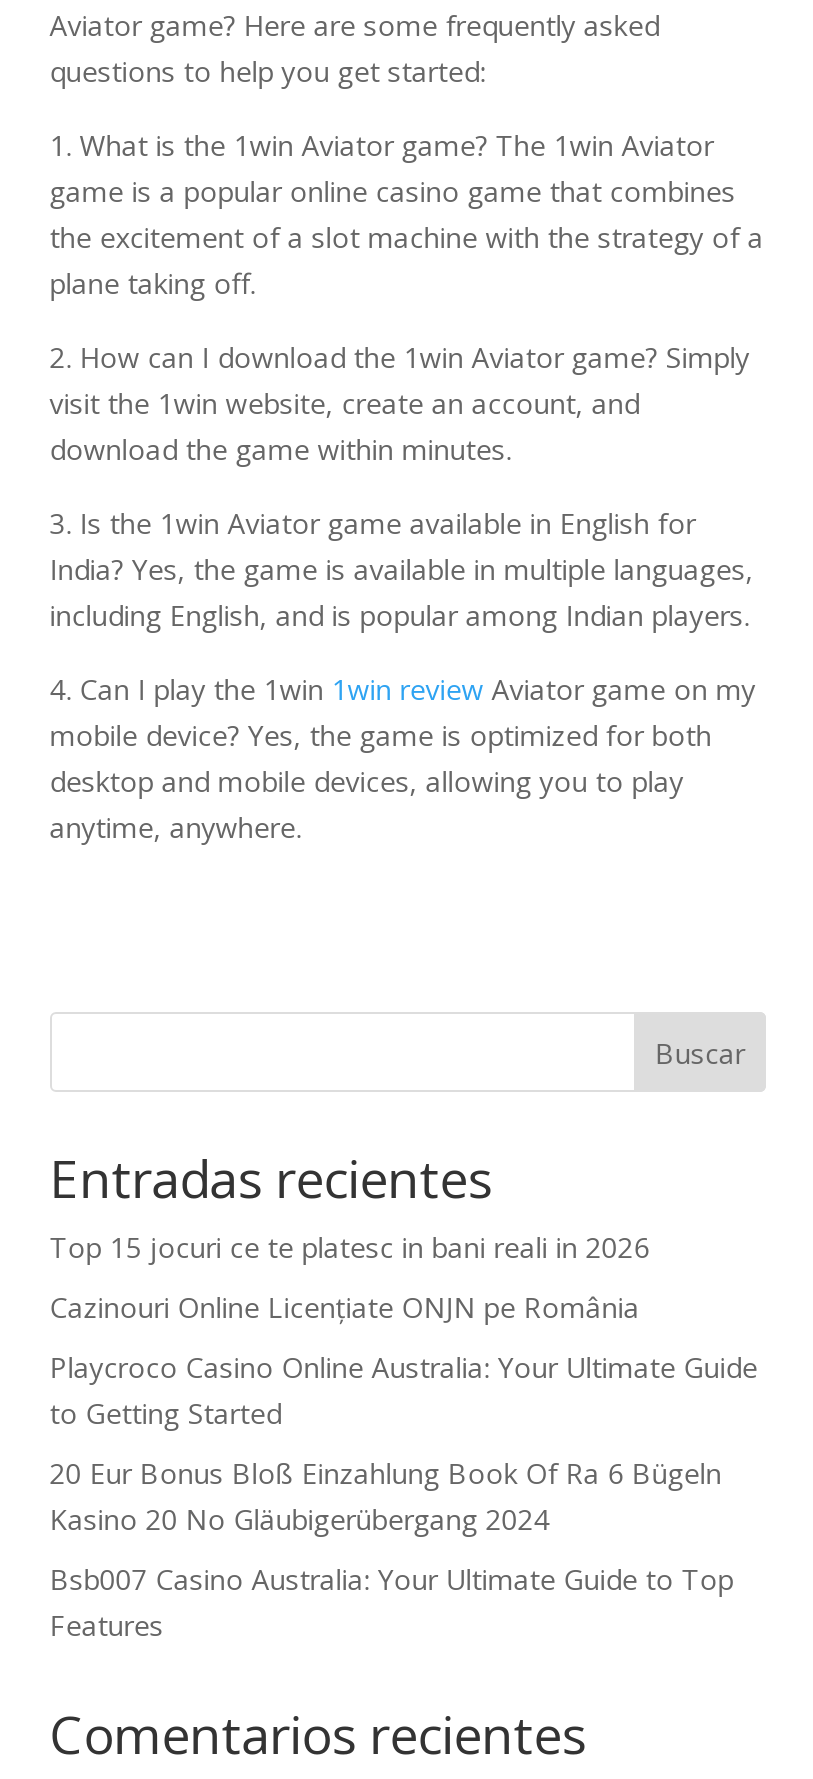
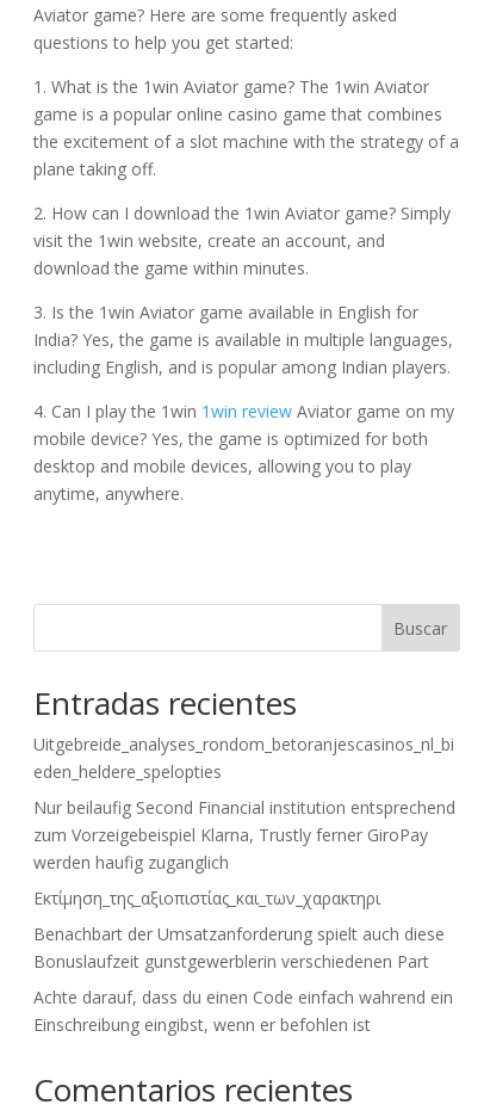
- Top 15 jocuri ce te platesc in bani reali in 2026
+ Uitgebreide_analyses_rondom_betoranjescasinos_nl_bi
+ eden_heldere_spelopties

- Cazinouri Online Licențiate ONJN pe România
+ Nur beilaufig Second Financial institution entsprechend
+ zum Vorzeigebeispiel Klarna, Trustly ferner GiroPay
+ werden haufig zuganglich

- Playcroco Casino Online Australia: Your Ultimate Guide
- to Getting Started
+ Εκτίμηση_της_αξιοπιστίας_και_των_χαρακτηρι

- 20 Eur Bonus Bloß Einzahlung Book Of Ra 6 Bügeln
- Kasino 20 No Gläubigerübergang 2024
+ Benachbart der Umsatzanforderung spielt auch diese
+ Bonuslaufzeit gunstgewerblerin verschiedenen Part

- Bsb007 Casino Australia: Your Ultimate Guide to Top
- Features
+ Achte darauf, dass du einen Code einfach wahrend ein
+ Einschreibung eingibst, wenn er befohlen ist
